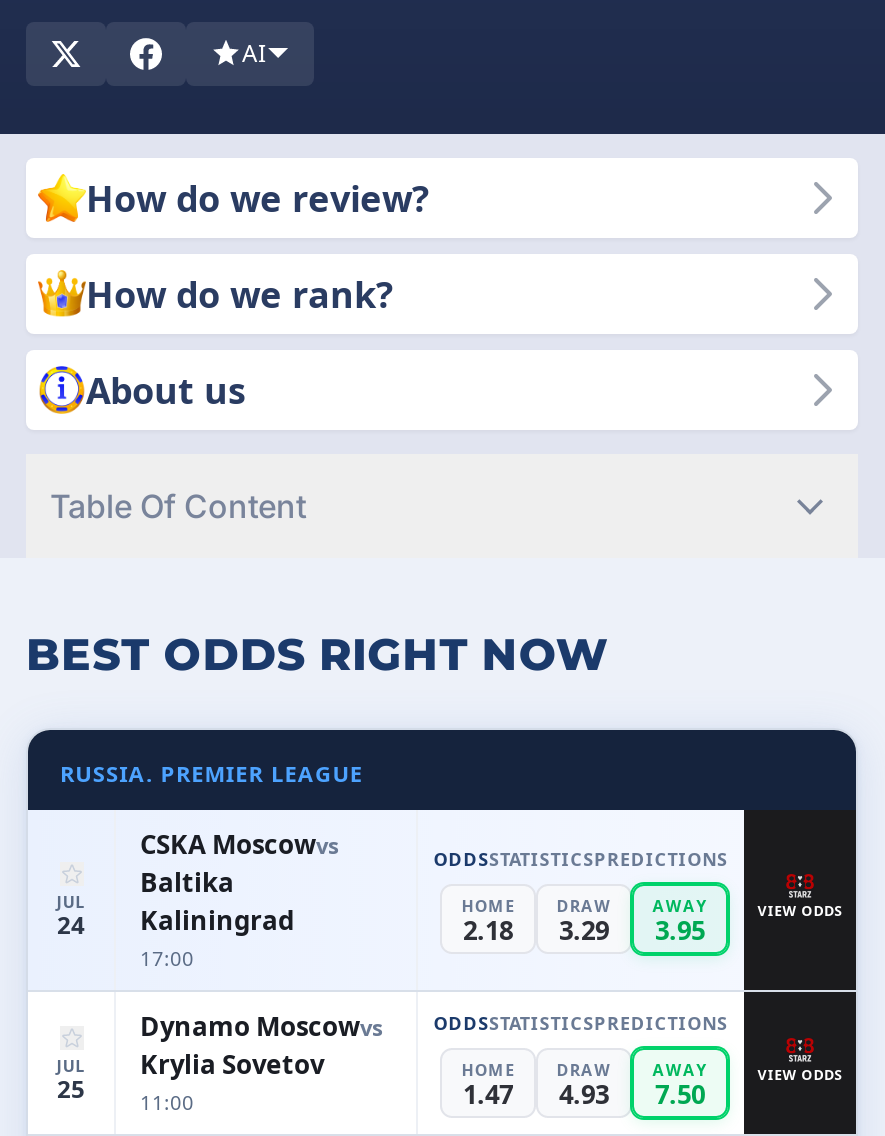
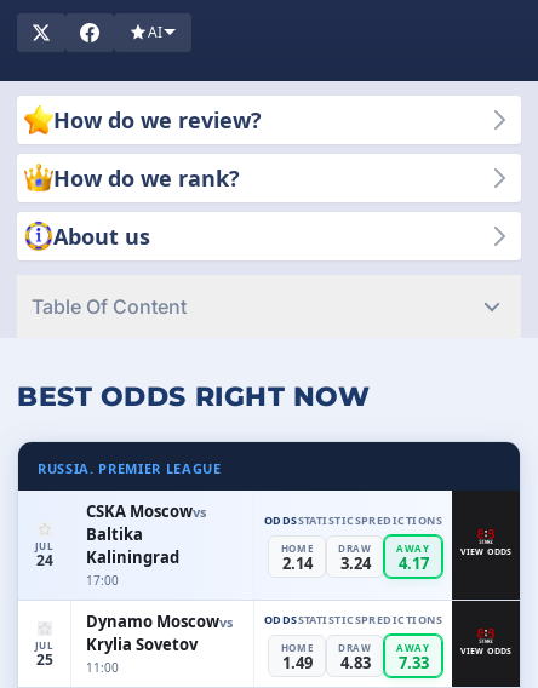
- 2.18
+ 2.14

- 3.29
+ 3.24

- 3.95
+ 4.17

- 1.47
+ 1.49

- 4.93
+ 4.83

- 7.50
+ 7.33
